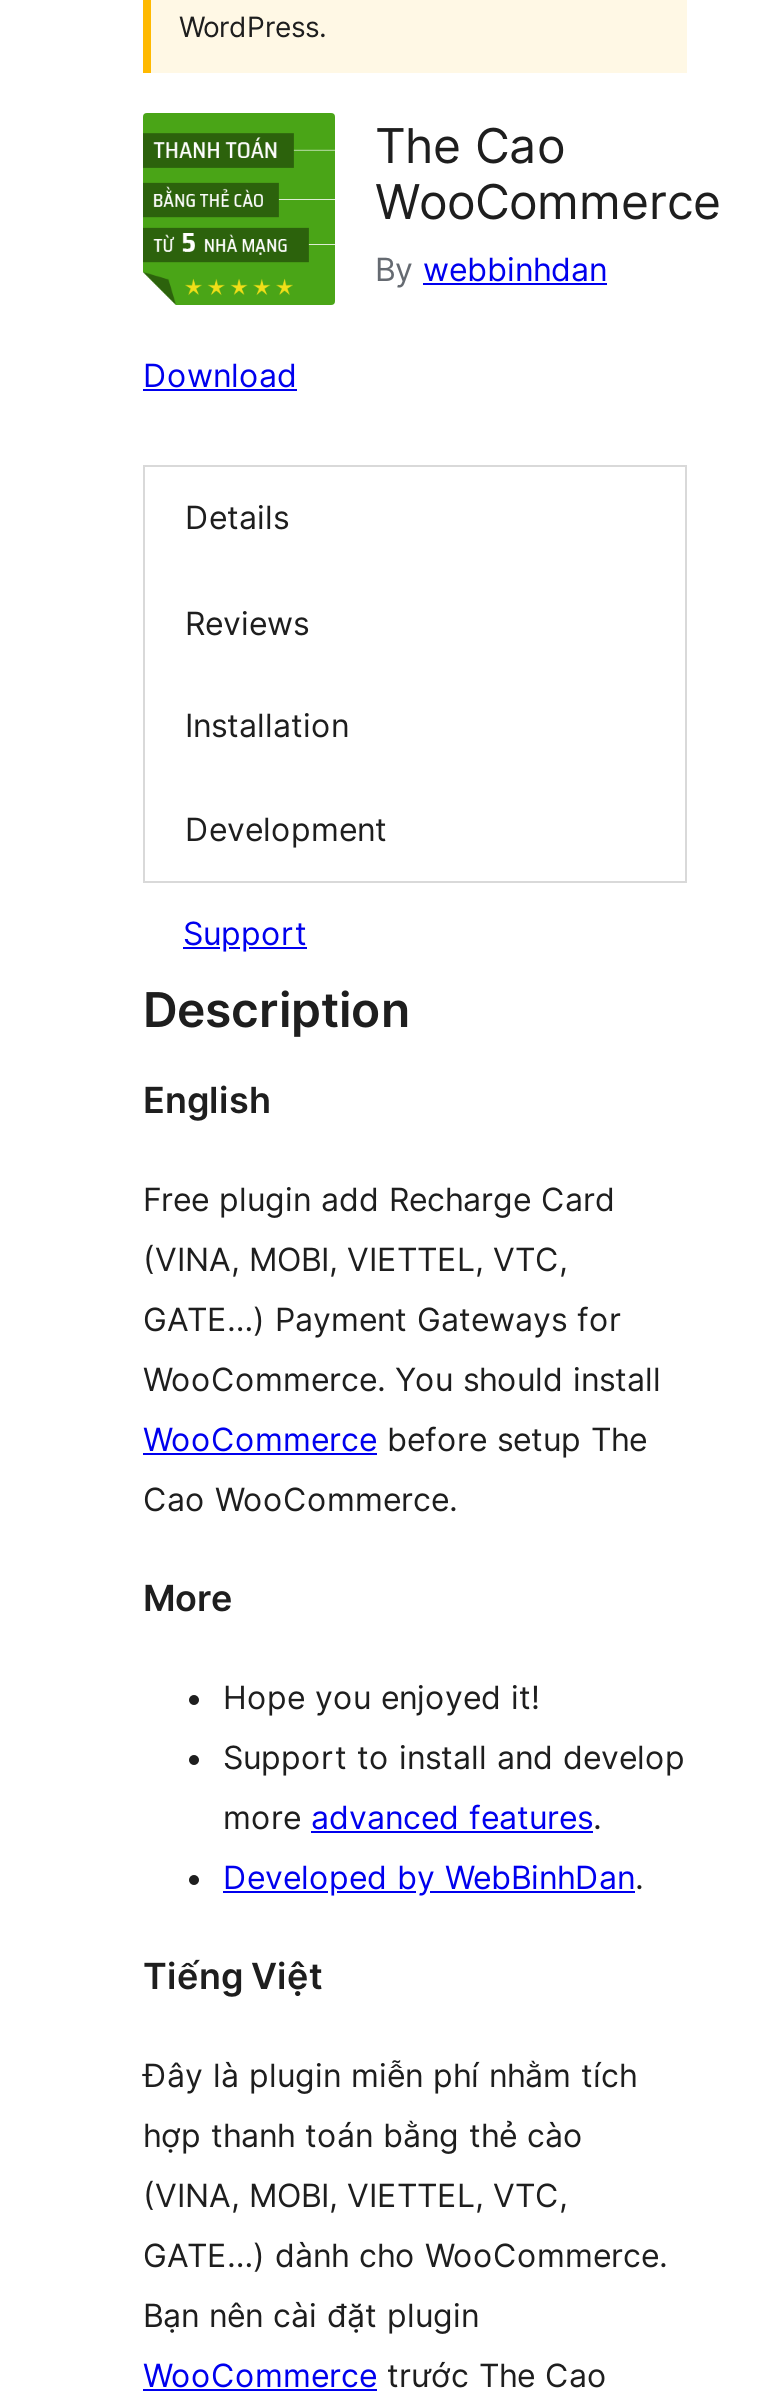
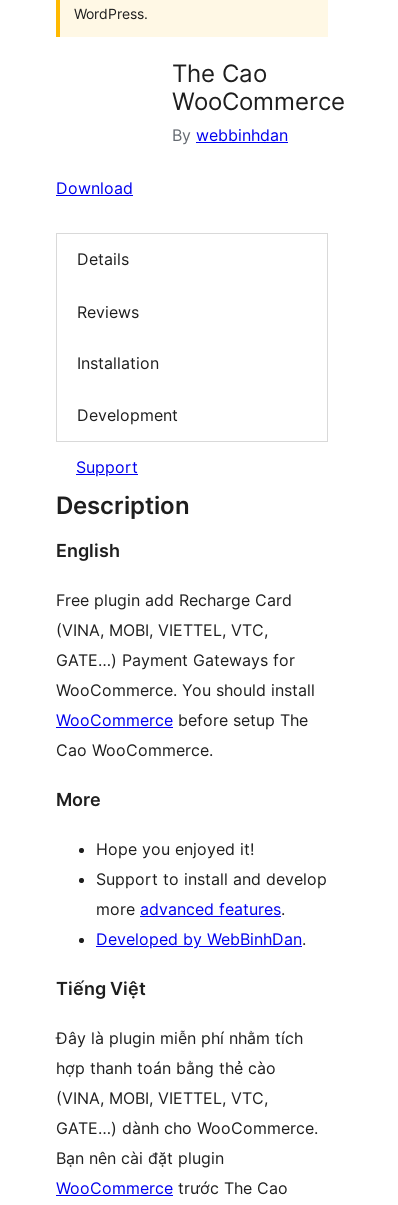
- [image]
